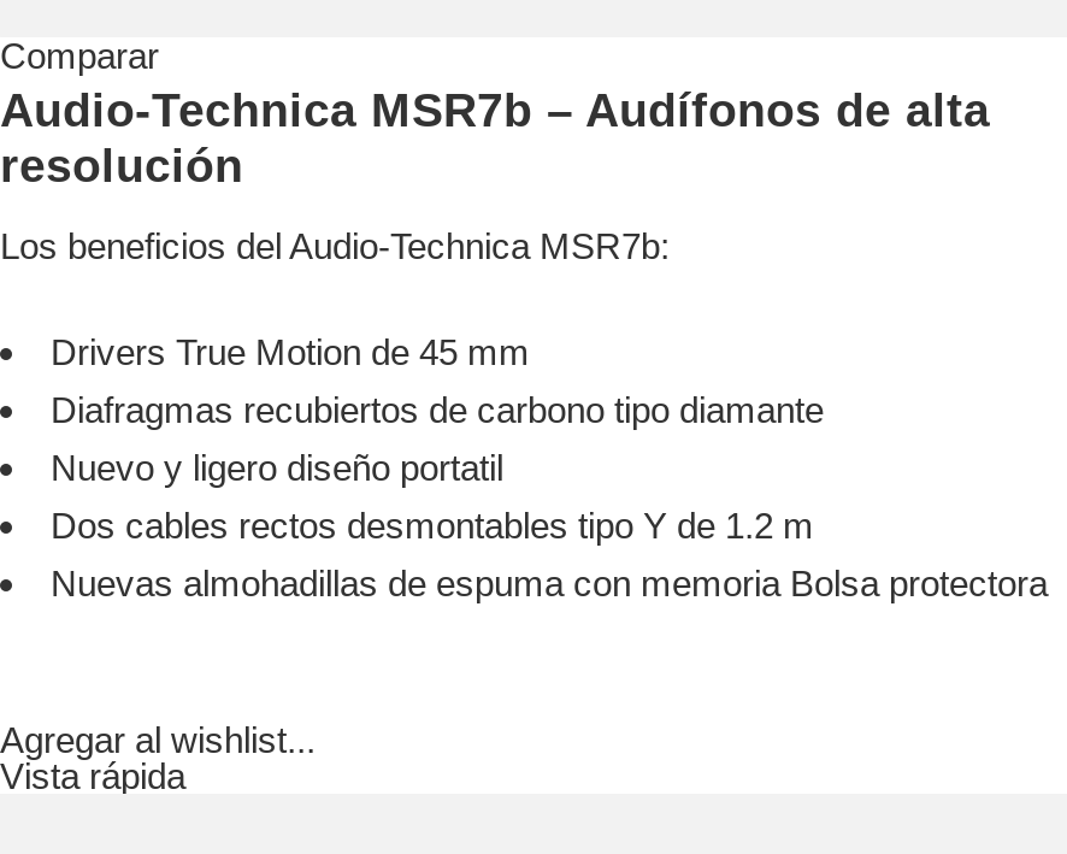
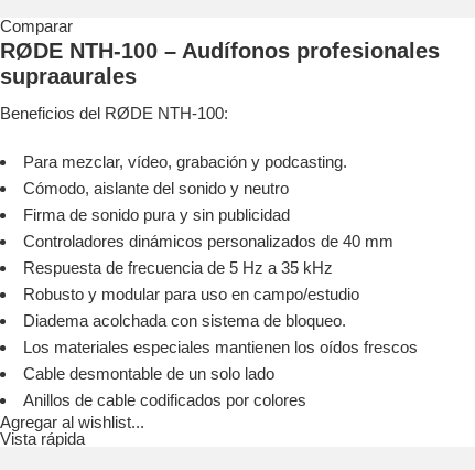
- Audio-Technica MSR7b – Audífonos de alta
- resolución
+ RØDE NTH-100 – Audífonos profesionales
+ supraaurales

- Los beneficios del Audio-Technica MSR7b:
+ Beneficios del RØDE NTH-100:

- Drivers True Motion de 45 mm
- Diafragmas recubiertos de carbono tipo diamante
- Nuevo y ligero diseño portatil
- Dos cables rectos desmontables tipo Y de 1.2 m
- Nuevas almohadillas de espuma con memoria Bolsa protectora
+ Para mezclar, vídeo, grabación y podcasting.
+ Cómodo, aislante del sonido y neutro
+ Firma de sonido pura y sin publicidad
+ Controladores dinámicos personalizados de 40 mm
+ Respuesta de frecuencia de 5 Hz a 35 kHz
+ Robusto y modular para uso en campo/estudio
+ Diadema acolchada con sistema de bloqueo.
+ Los materiales especiales mantienen los oídos frescos
+ Cable desmontable de un solo lado
+ Anillos de cable codificados por colores
